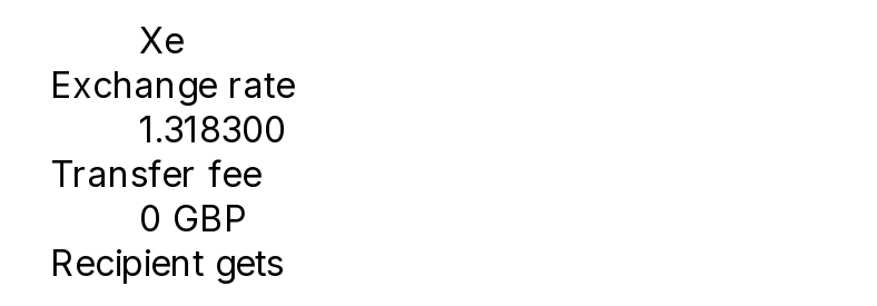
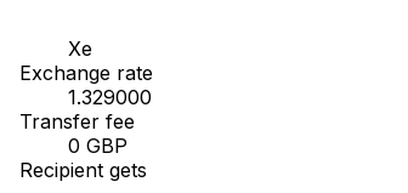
- 1.318300
+ 1.329000
